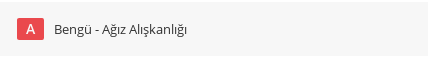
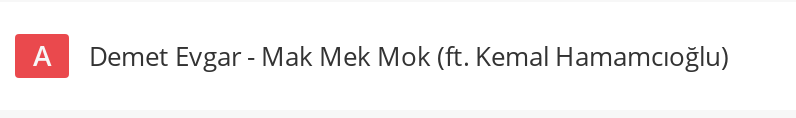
- Bengü - Ağız Alışkanlığı
+ Demet Evgar - Mak Mek Mok (ft. Kemal Hamamcıoğlu)
